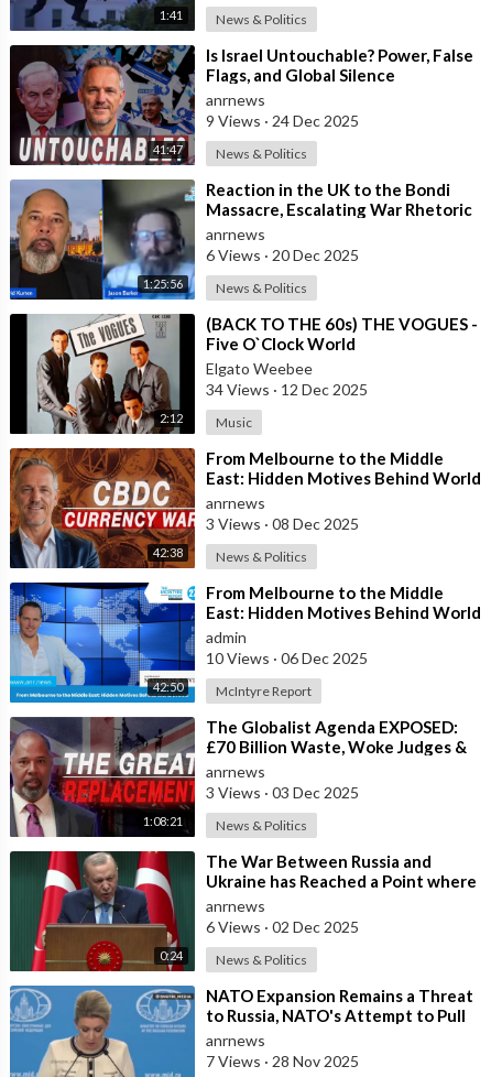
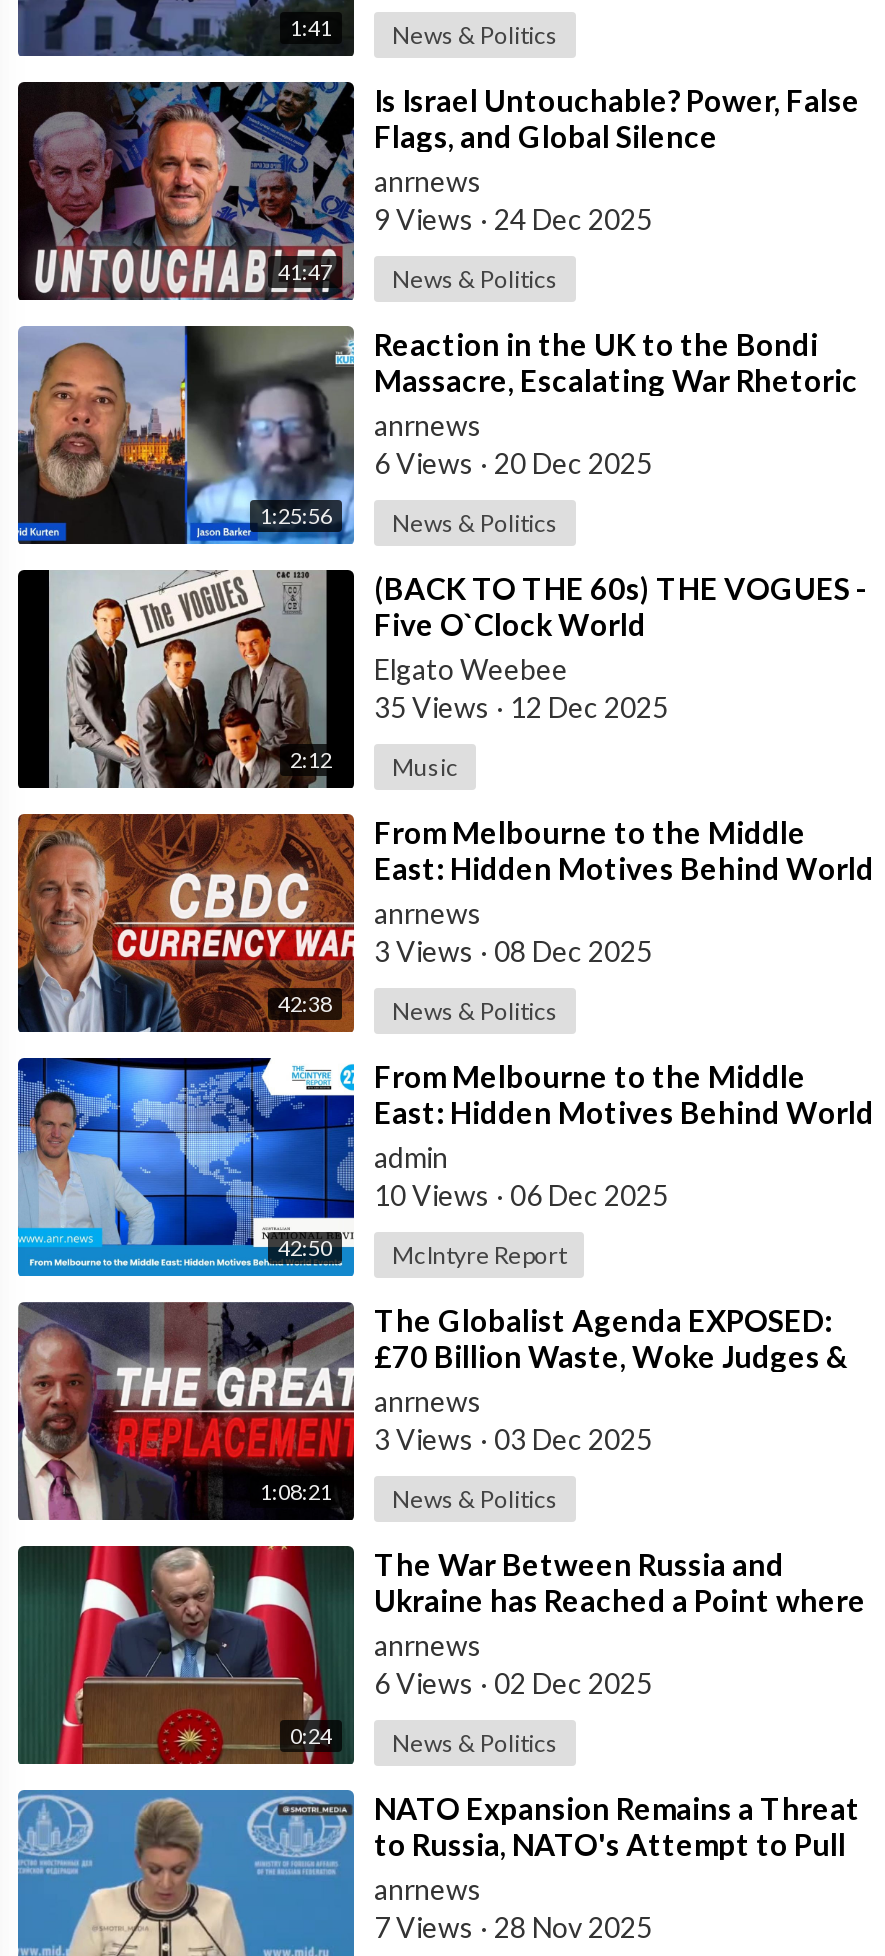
- 34 Views · 12 Dec 2025
+ 35 Views · 12 Dec 2025
